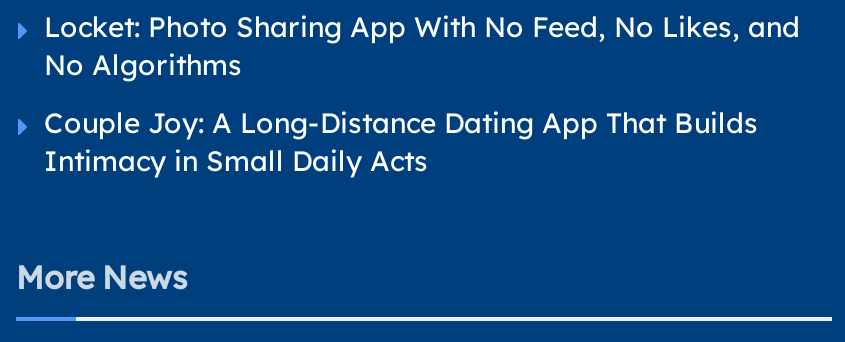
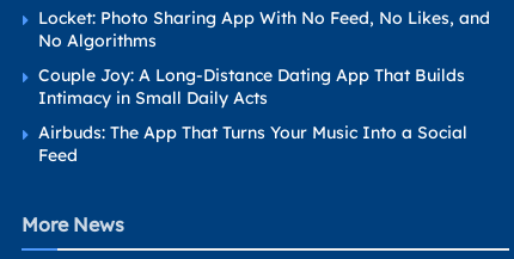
+ Airbuds: The App That Turns Your Music Into a Social
+ Feed
